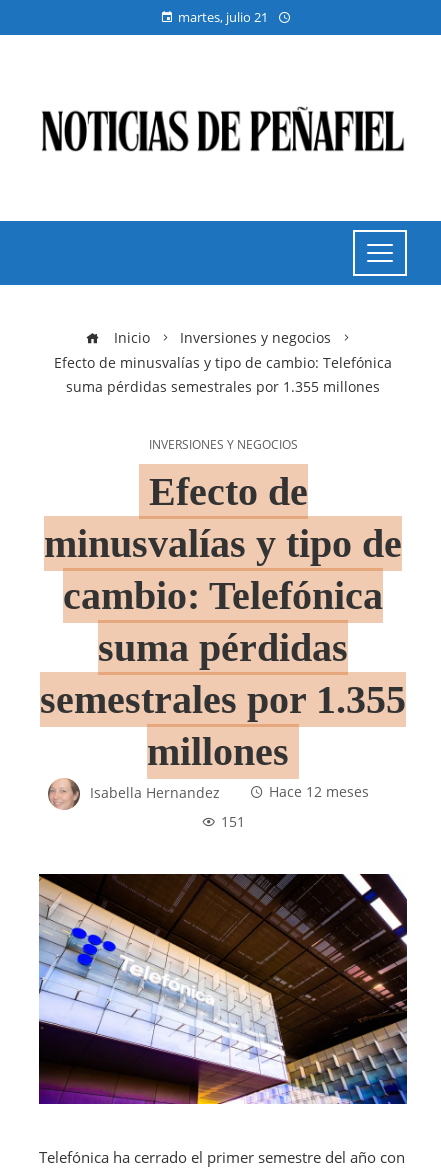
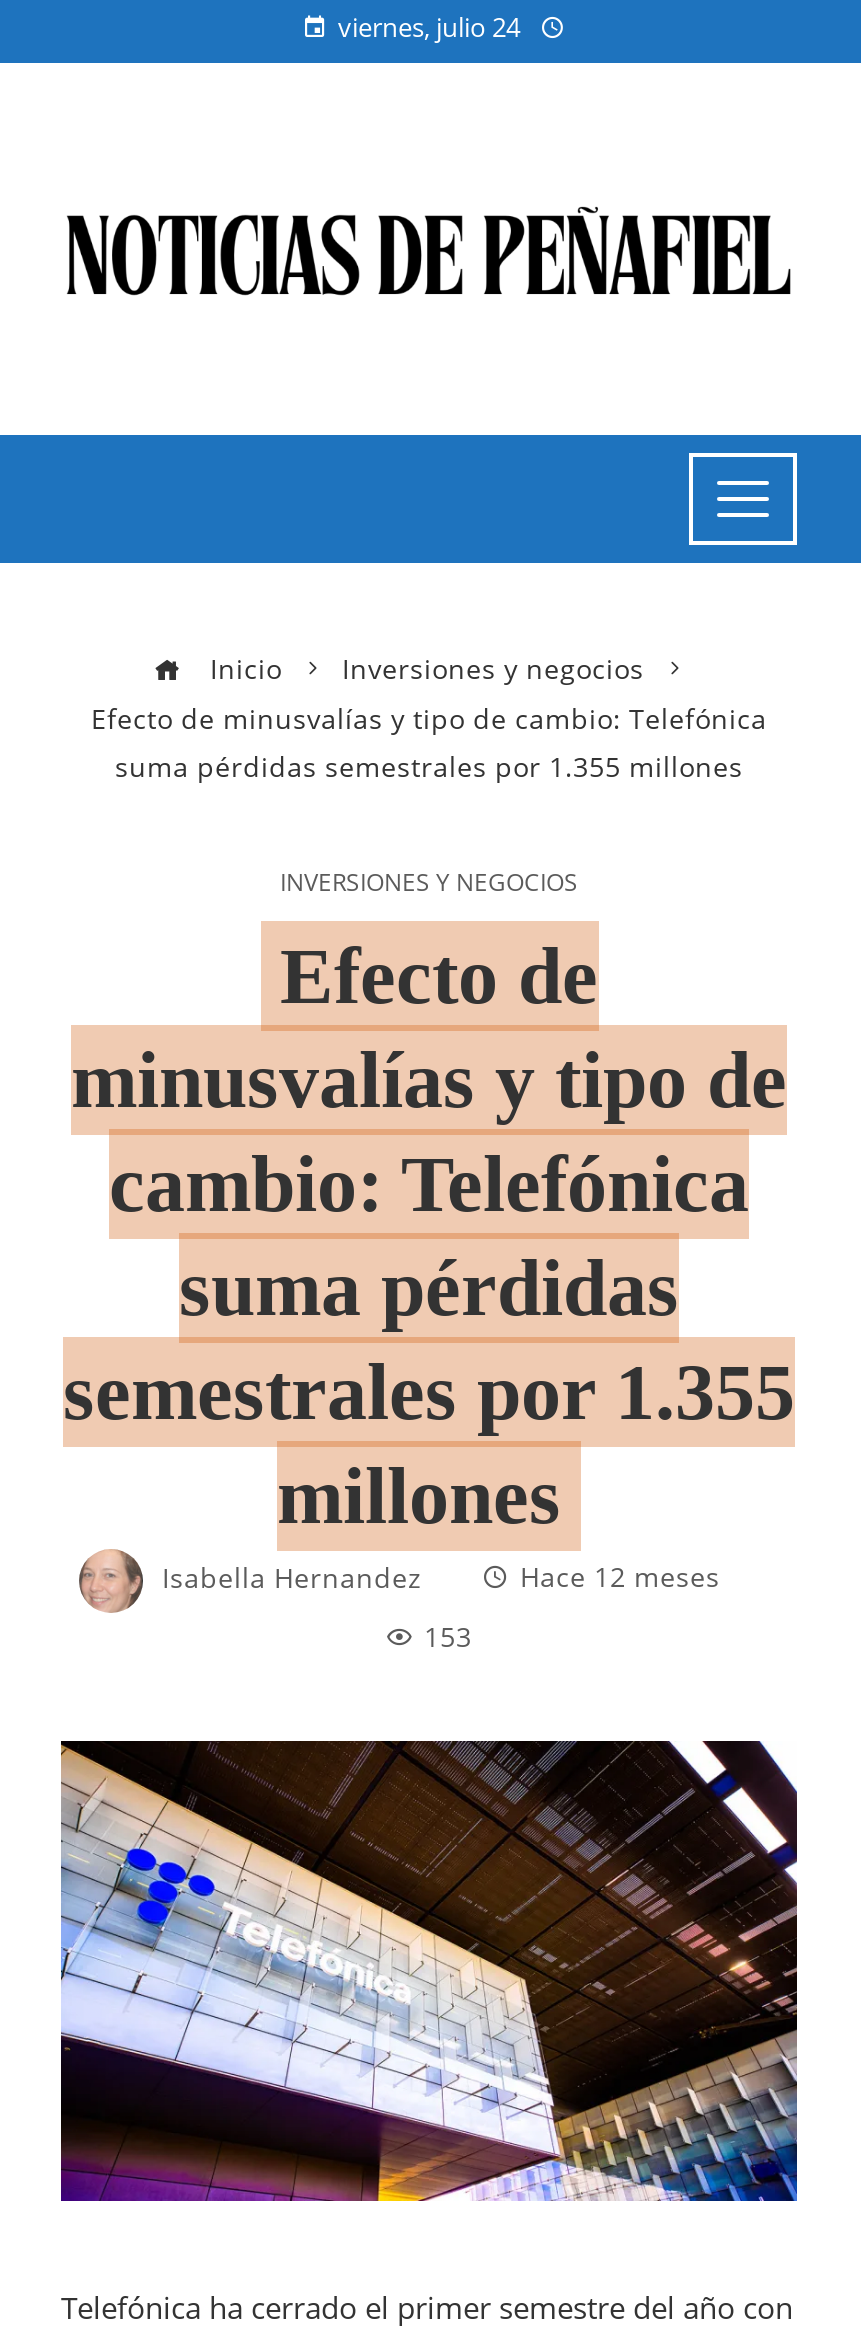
- martes, julio 21
+ viernes, julio 24

- 151
+ 153
